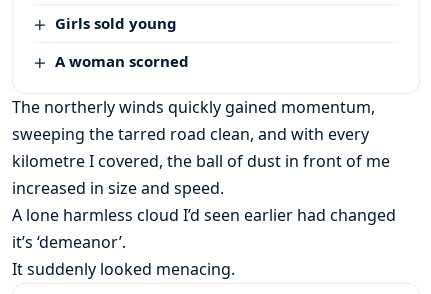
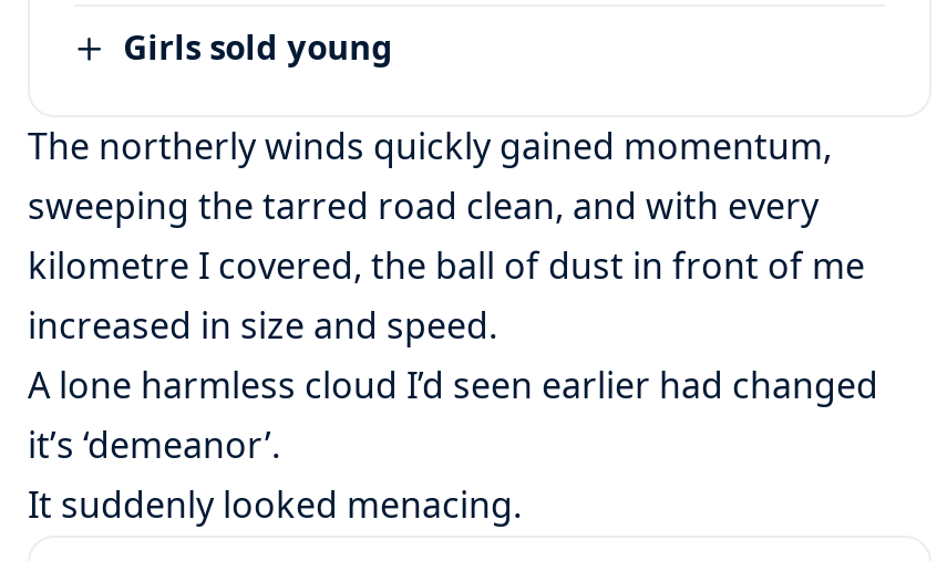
- A woman scorned
